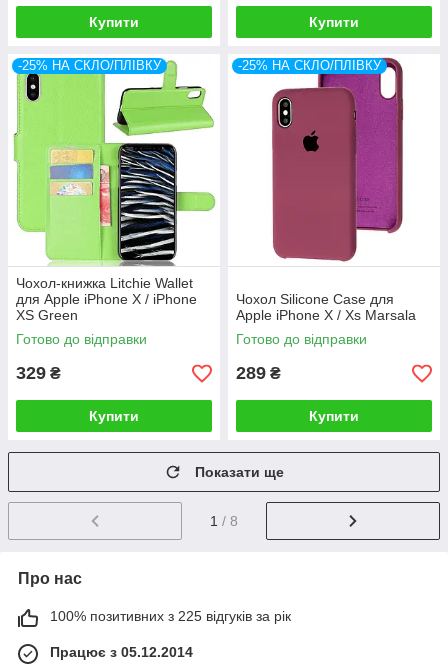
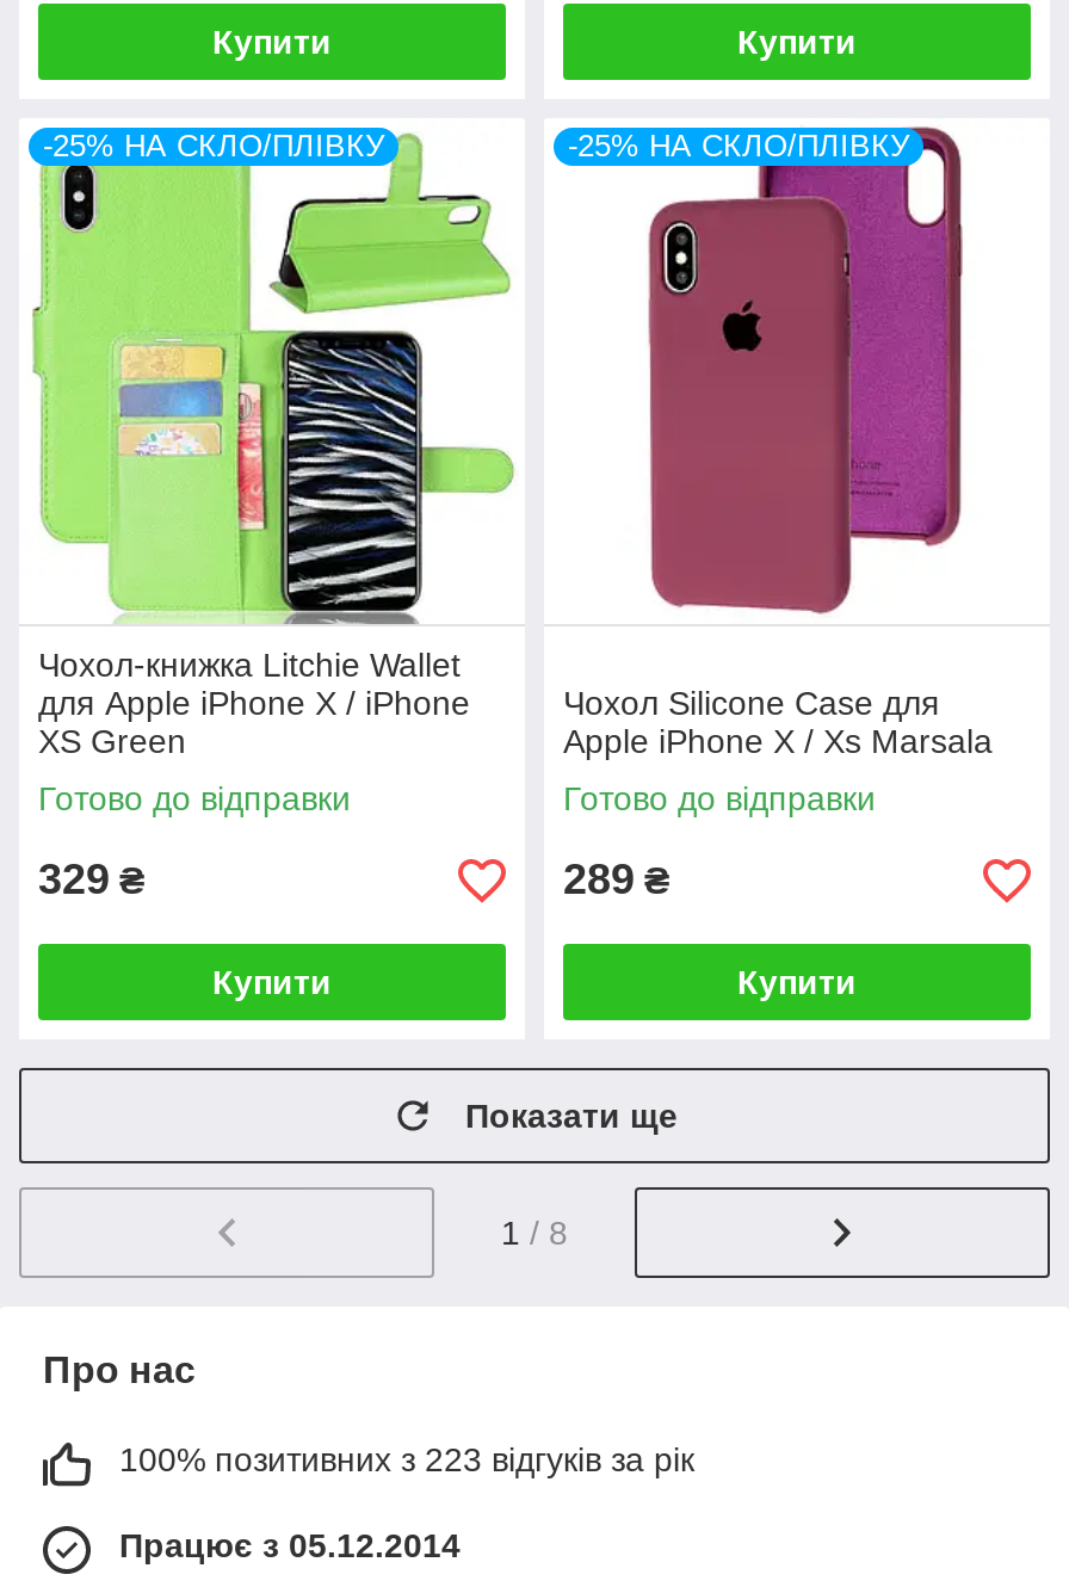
- 100% позитивних з 225 відгуків за рік
+ 100% позитивних з 223 відгуків за рік
